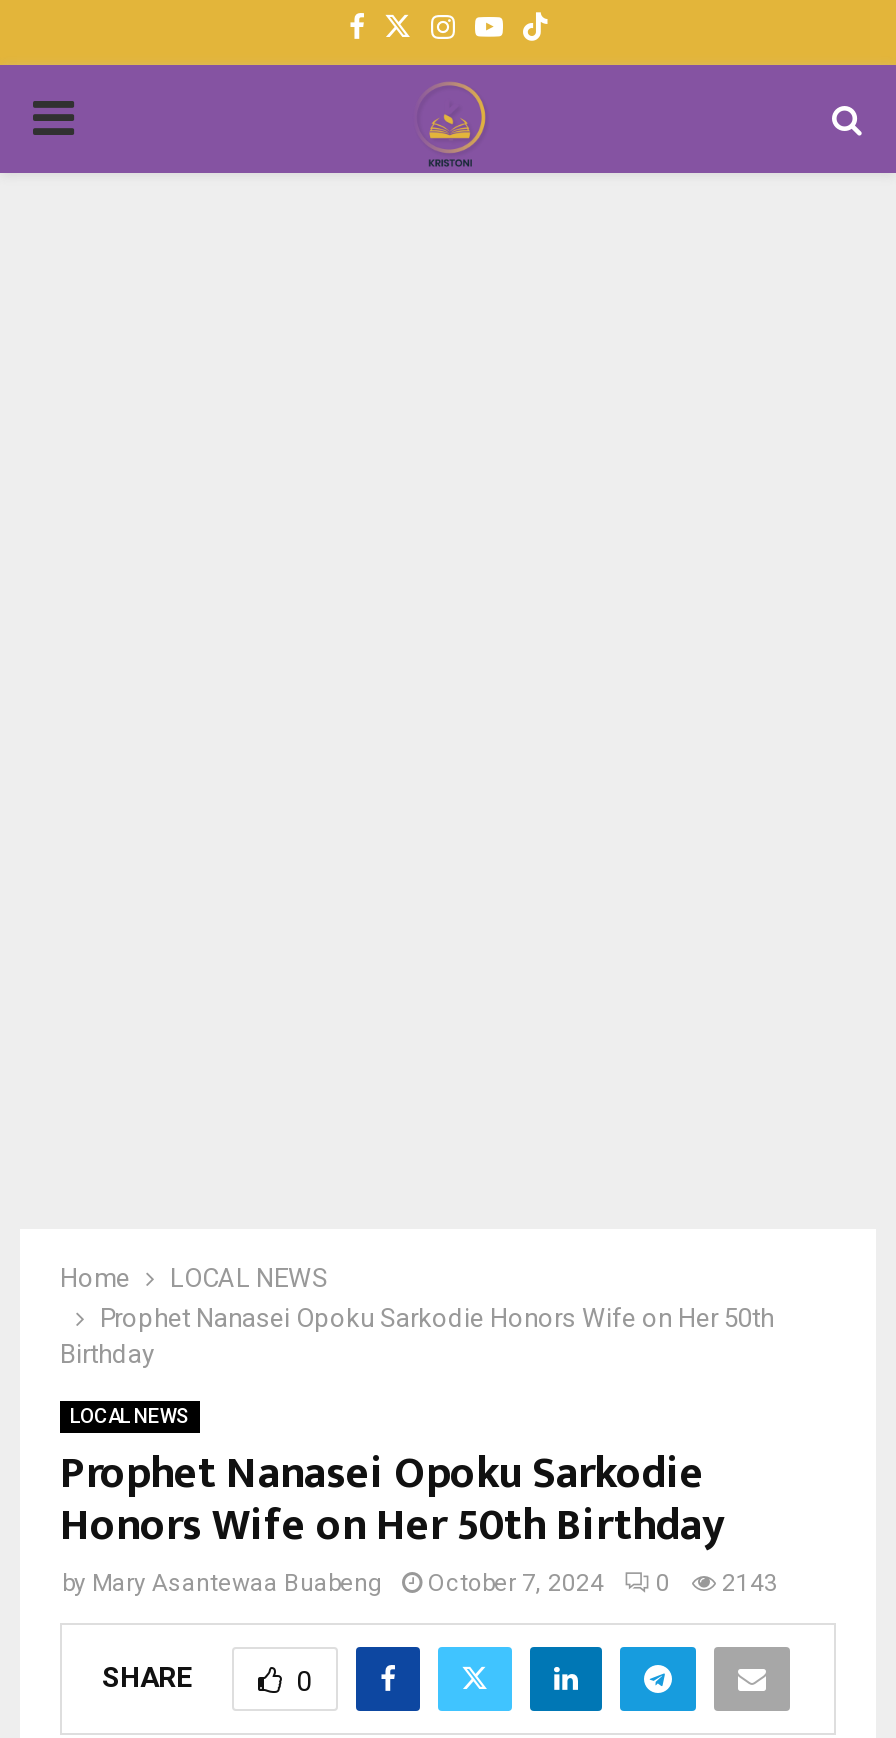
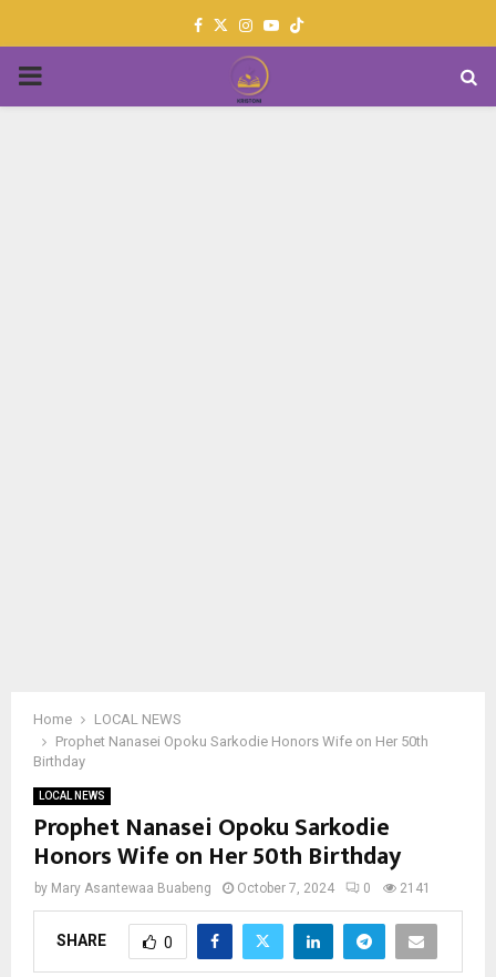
- by Mary Asantewaa Buabeng October 7, 2024 0 2143
+ by Mary Asantewaa Buabeng October 7, 2024 0 2141
